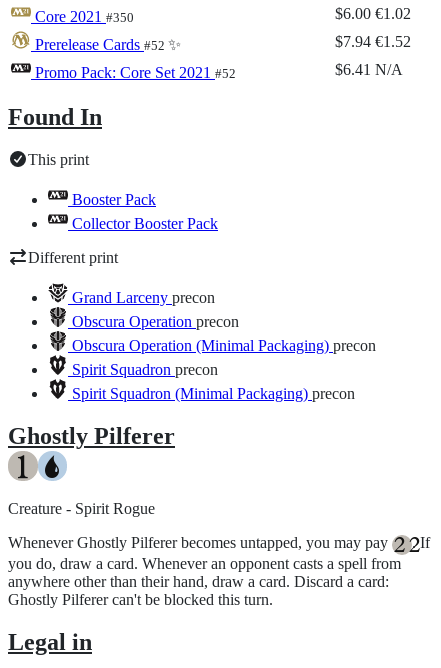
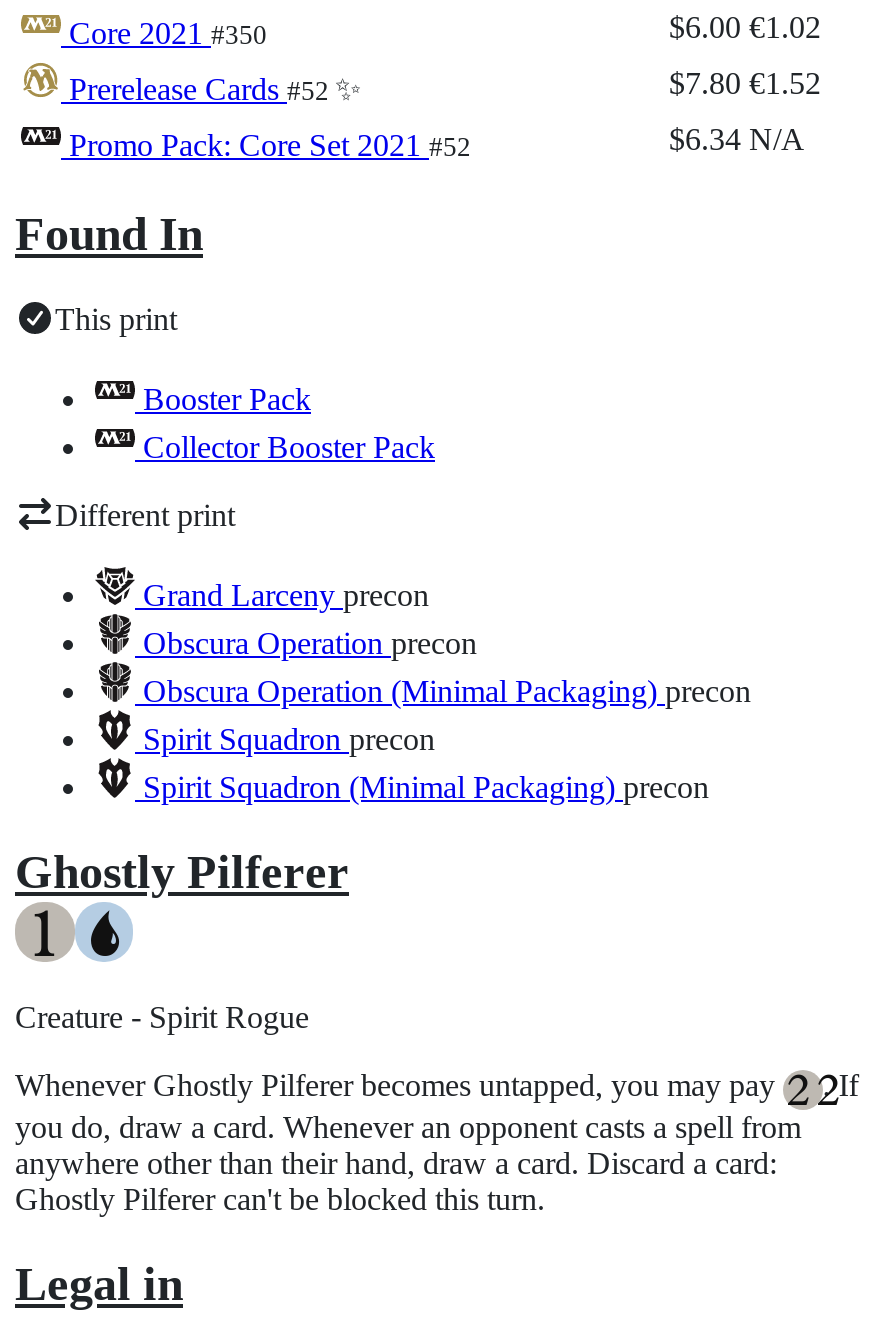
- $7.94 €1.52
+ $7.80 €1.52

- $6.41 N/A
+ $6.34 N/A
